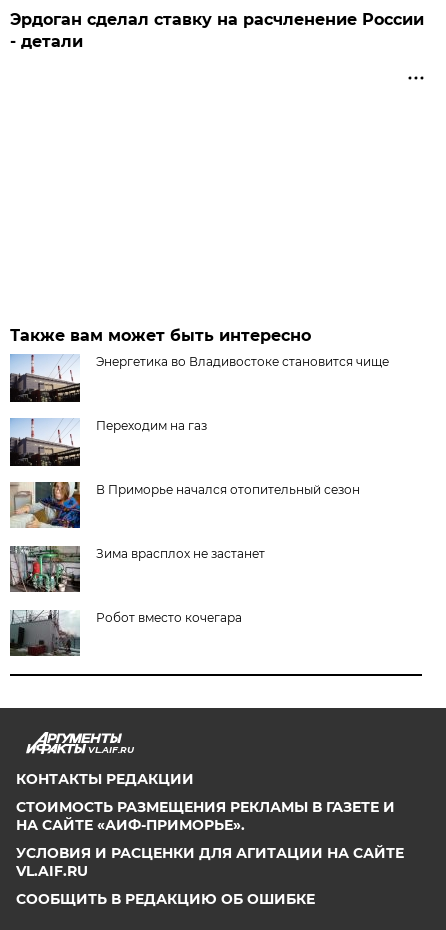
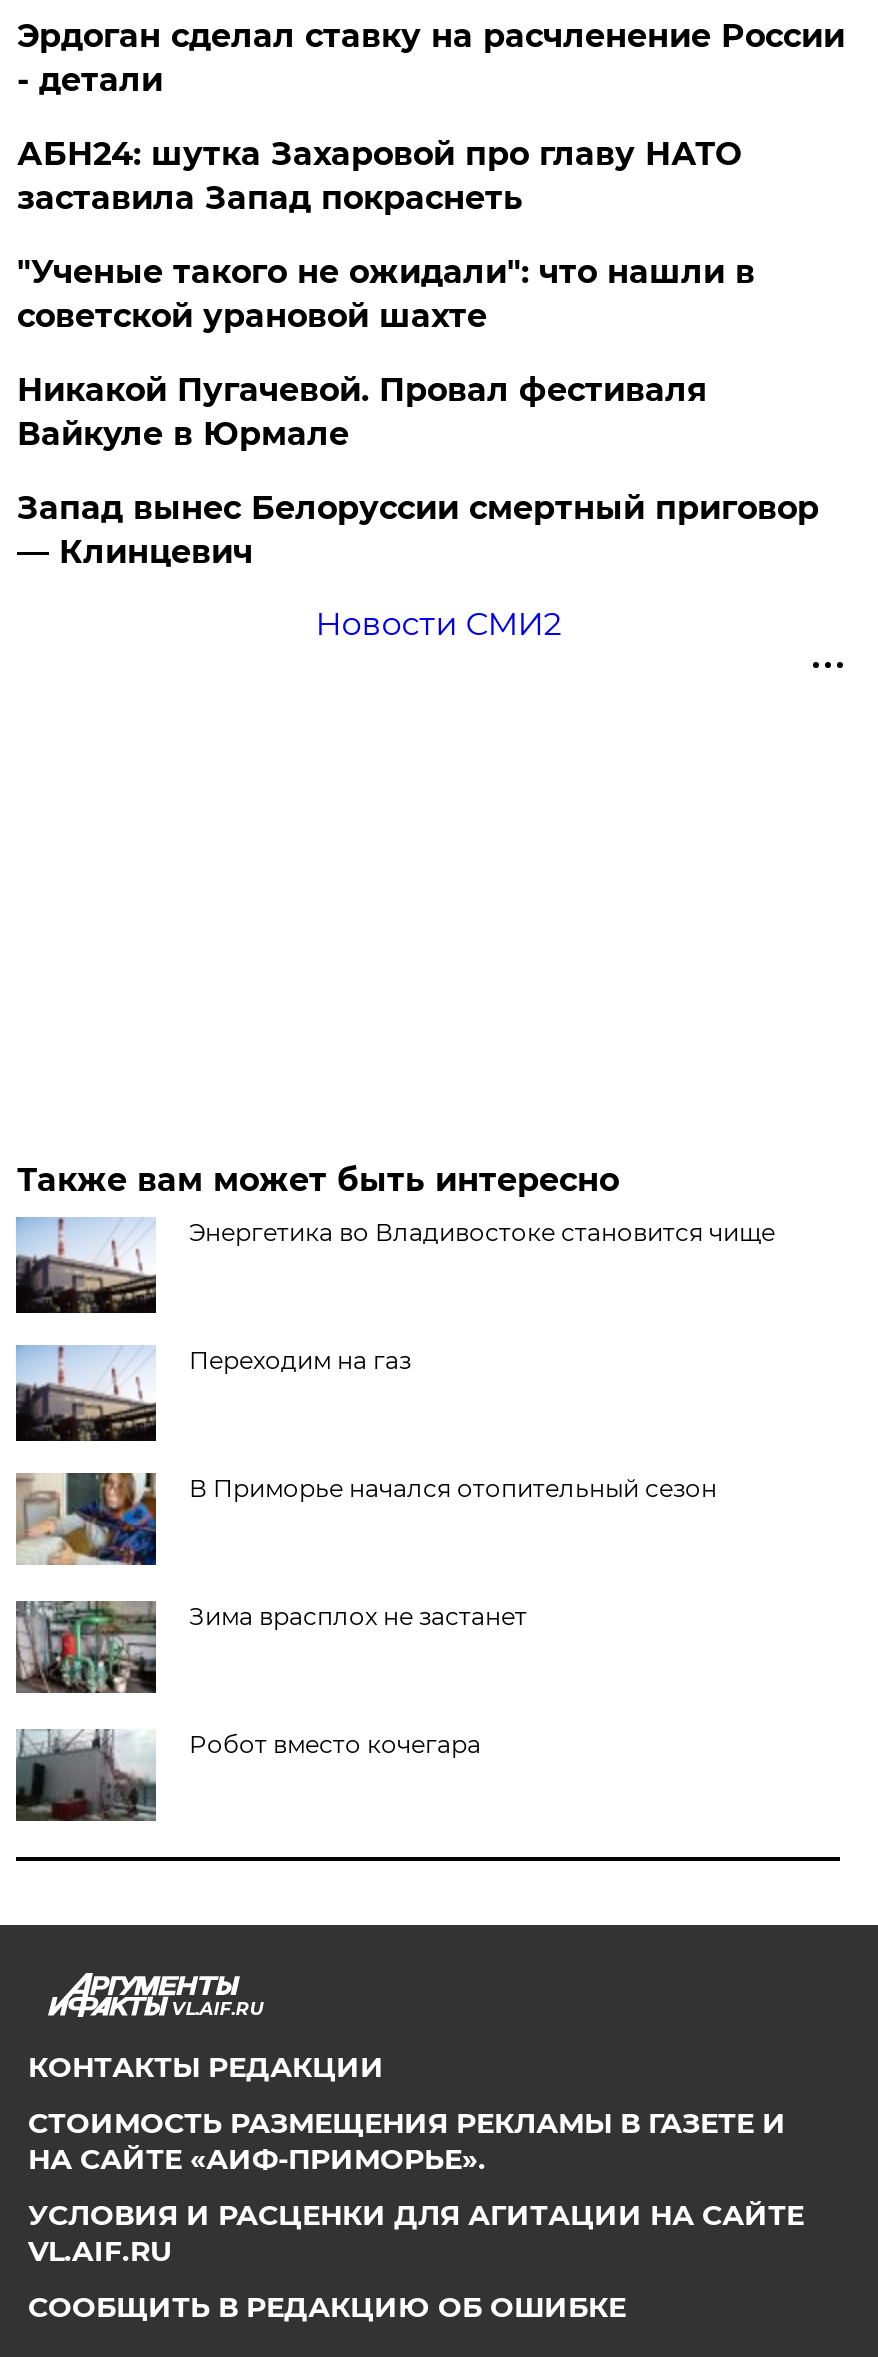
+ АБН24: шутка Захаровой про главу НАТО
+ заставила Запад покраснеть
+ "Ученые такого не ожидали": что нашли в
+ советской урановой шахте
+ Никакой Пугачевой. Провал фестиваля
+ Вайкуле в Юрмале
+ Запад вынес Белоруссии смертный приговор
+ — Клинцевич
+ Новости СМИ2
